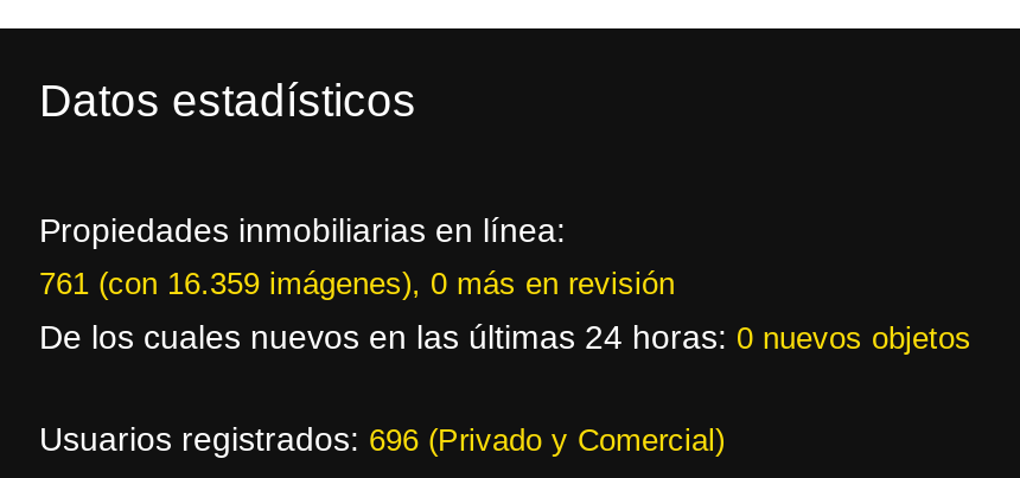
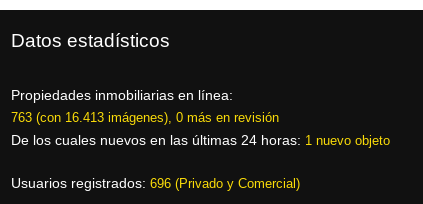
- 761 (con 16.359 imágenes), 0 más en revisión
+ 763 (con 16.413 imágenes), 0 más en revisión

- De los cuales nuevos en las últimas 24 horas: 0 nuevos objetos
+ De los cuales nuevos en las últimas 24 horas: 1 nuevo objeto
